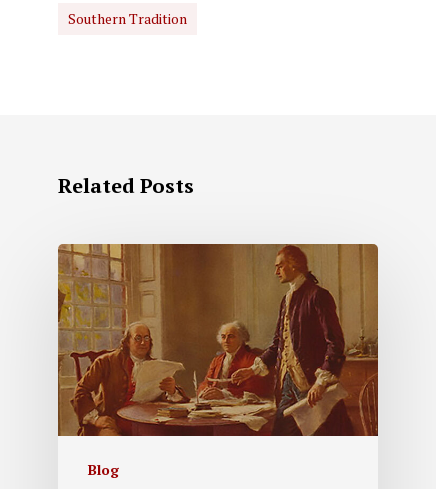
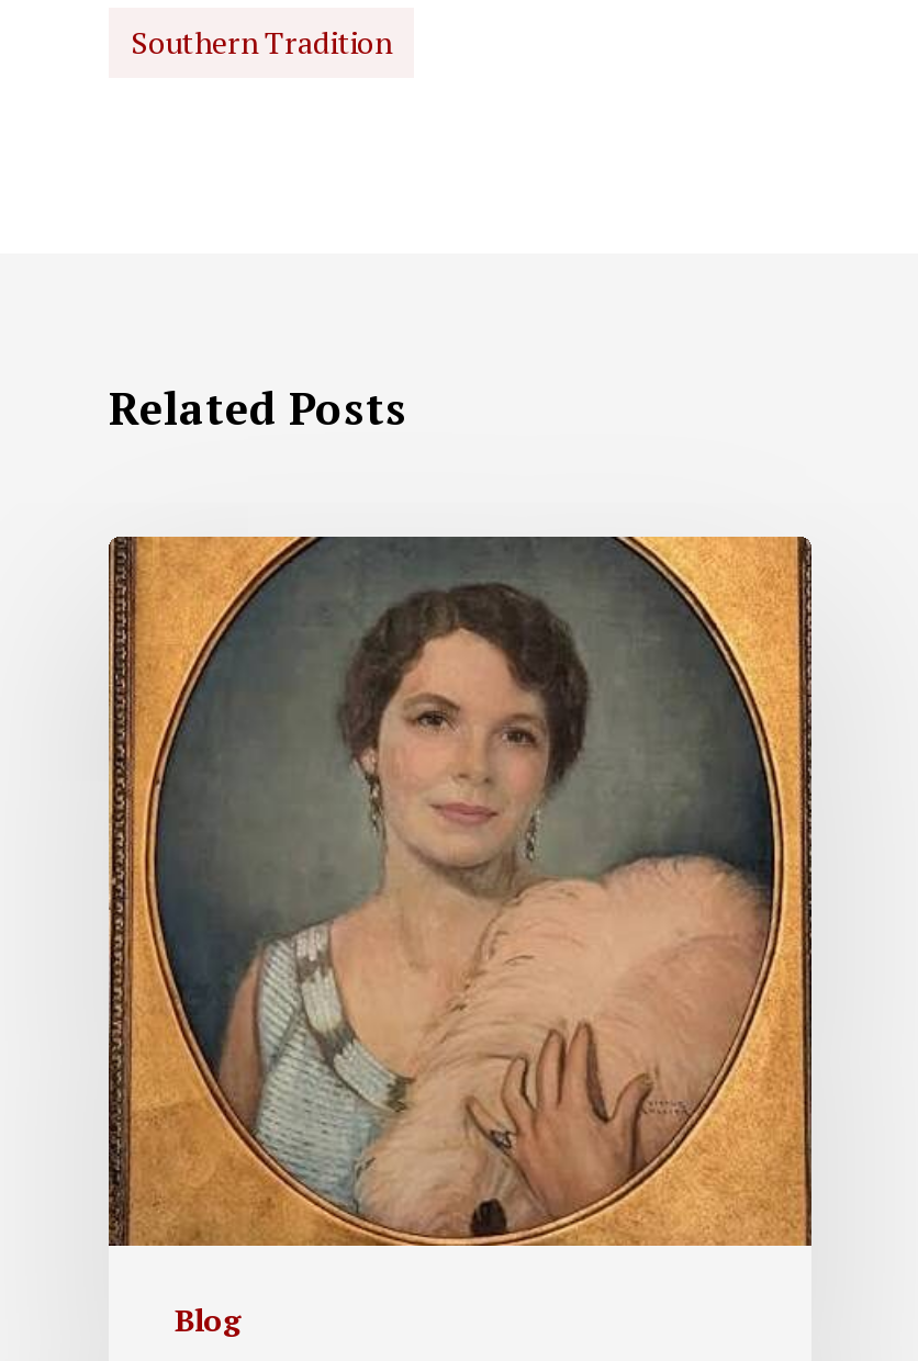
- [image]
+ [image]
